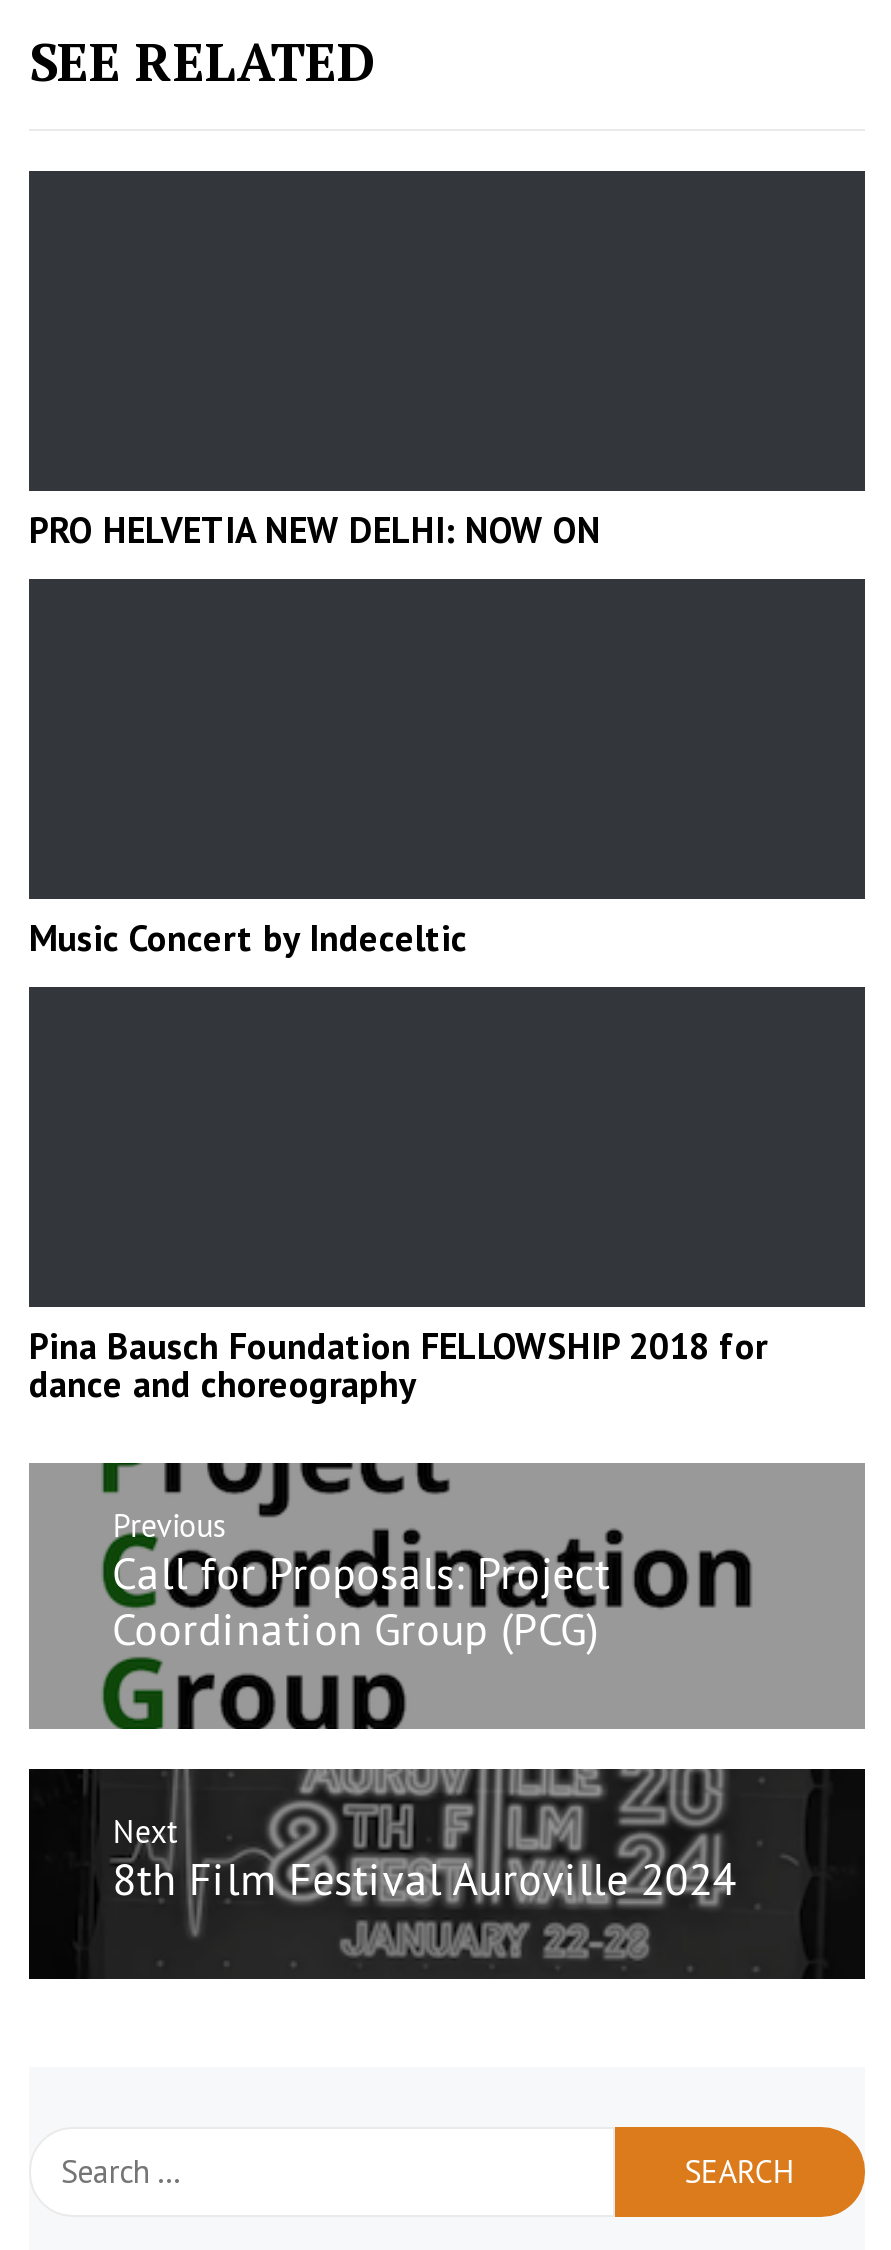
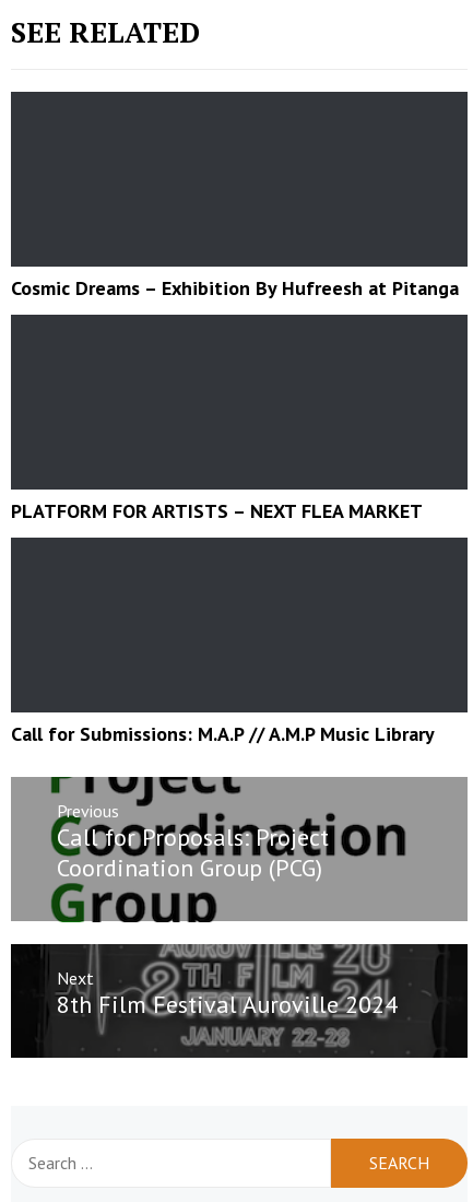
- PRO HELVETIA NEW DELHI: NOW ON
+ Cosmic Dreams – Exhibition By Hufreesh at Pitanga

- Music Concert by Indeceltic
+ PLATFORM FOR ARTISTS – NEXT FLEA MARKET

- Pina Bausch Foundation FELLOWSHIP 2018 for
- dance and choreography
+ Call for Submissions: M.A.P // A.M.P Music Library
